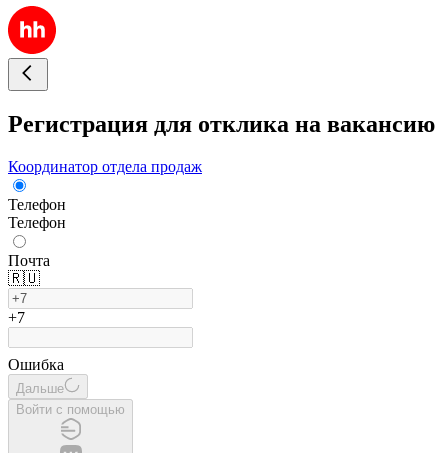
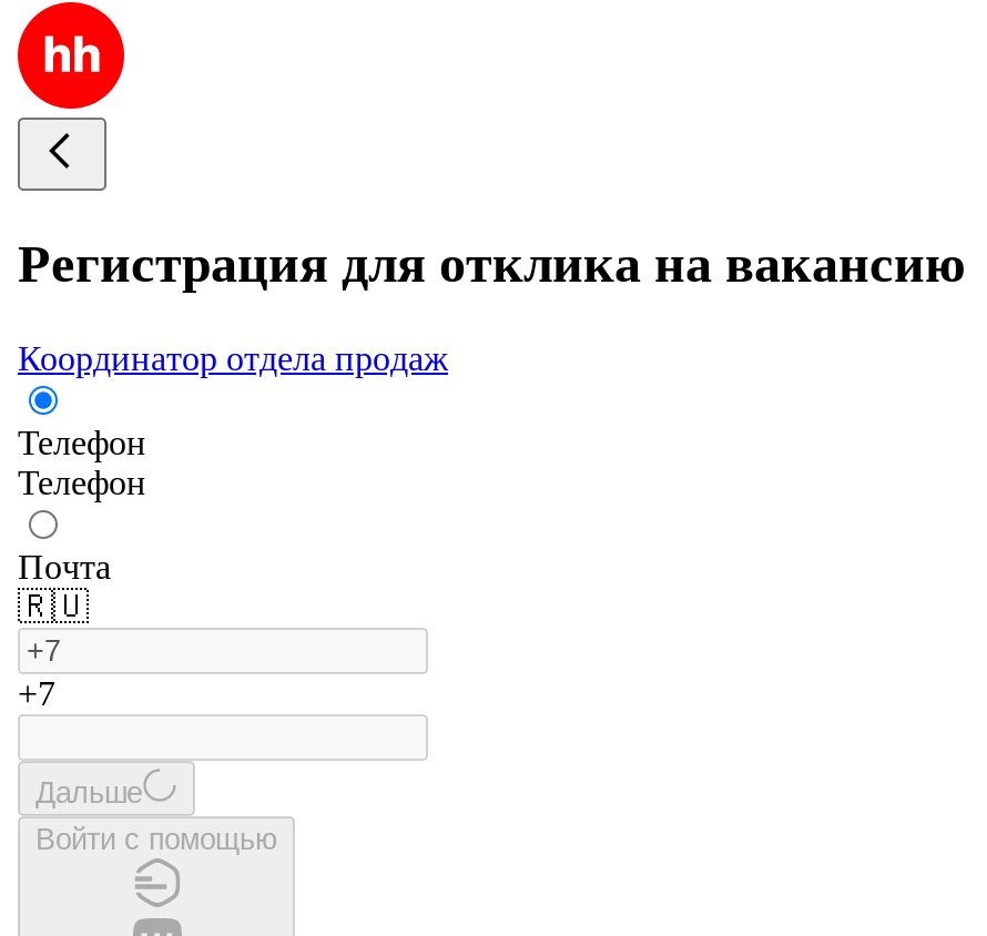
- Ошибка
